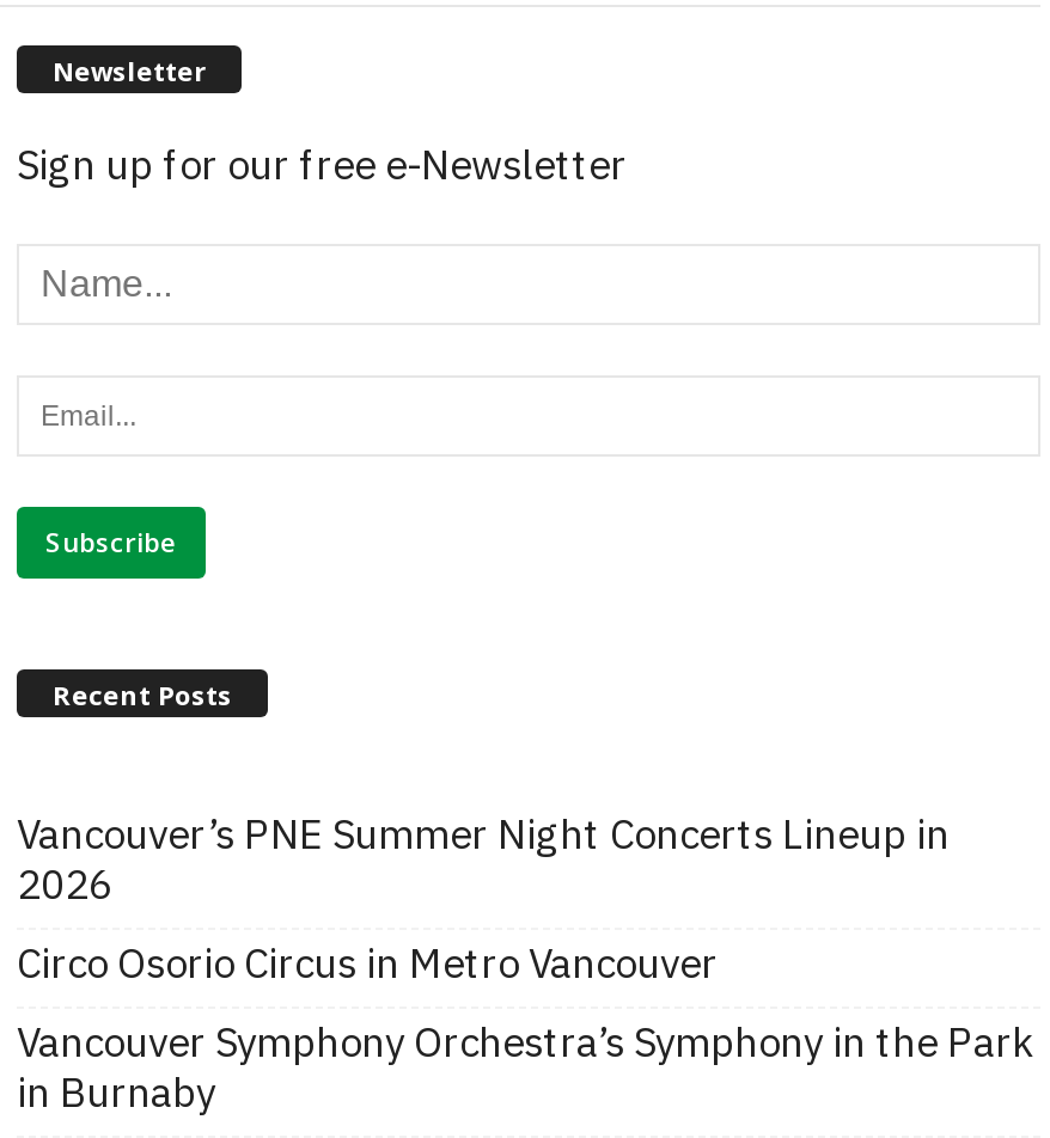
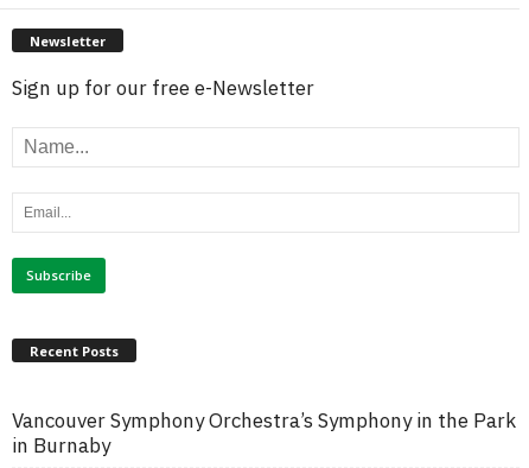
- Vancouver’s PNE Summer Night Concerts Lineup in
- 2026
- Circo Osorio Circus in Metro Vancouver
